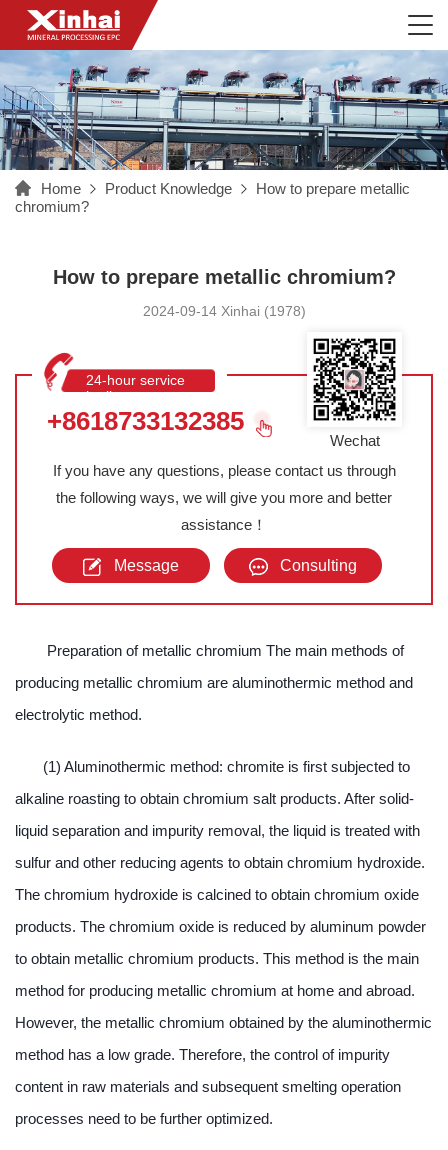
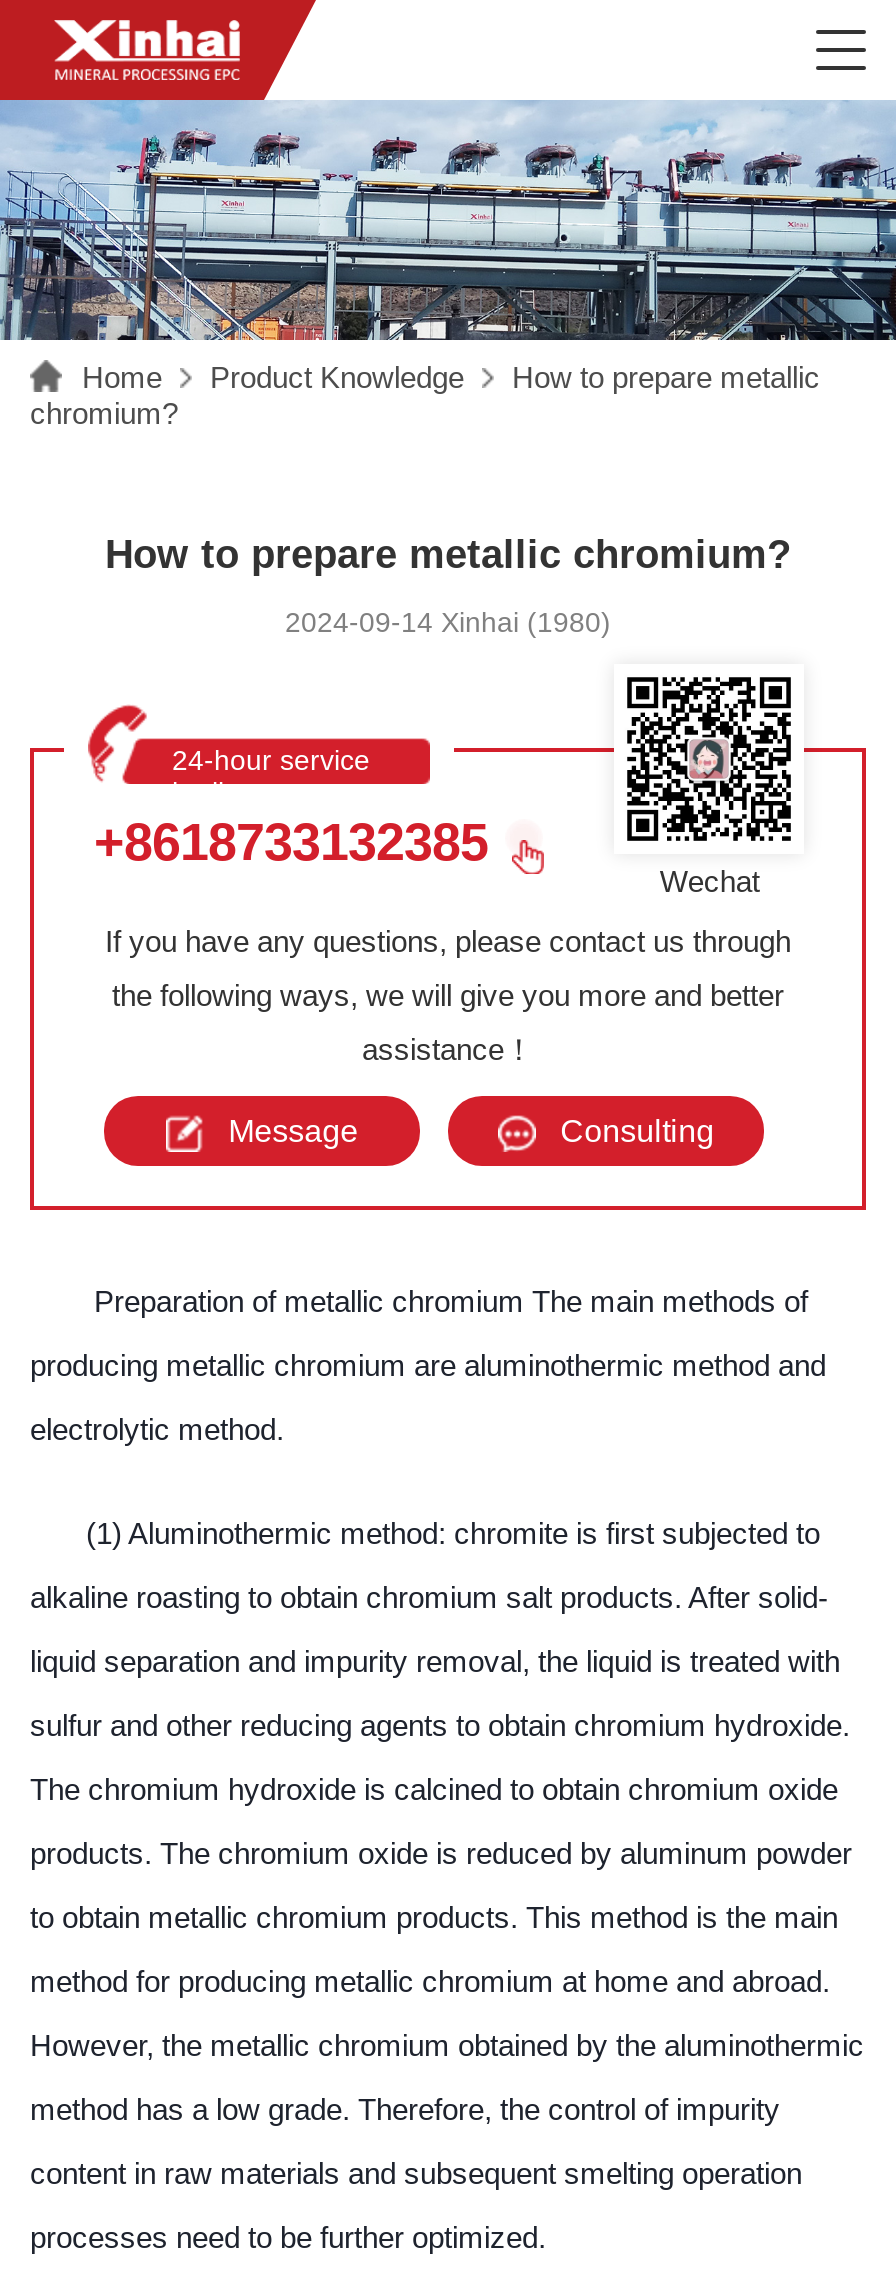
- 2024-09-14 Xinhai (1978)
+ 2024-09-14 Xinhai (1980)
